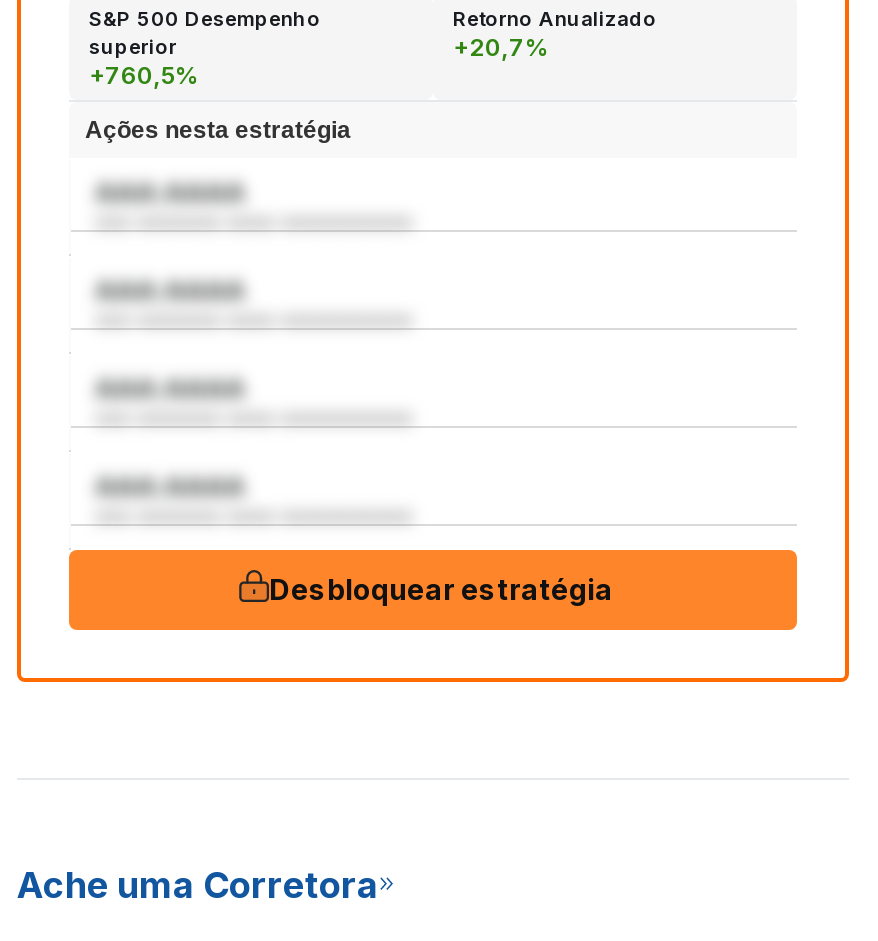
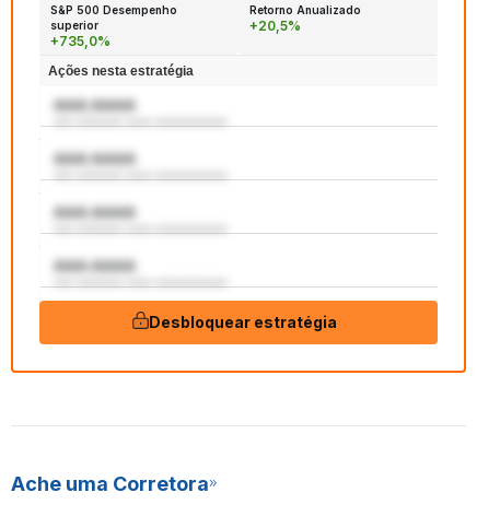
- +20,7%
+ +20,5%

- +760,5%
+ +735,0%
